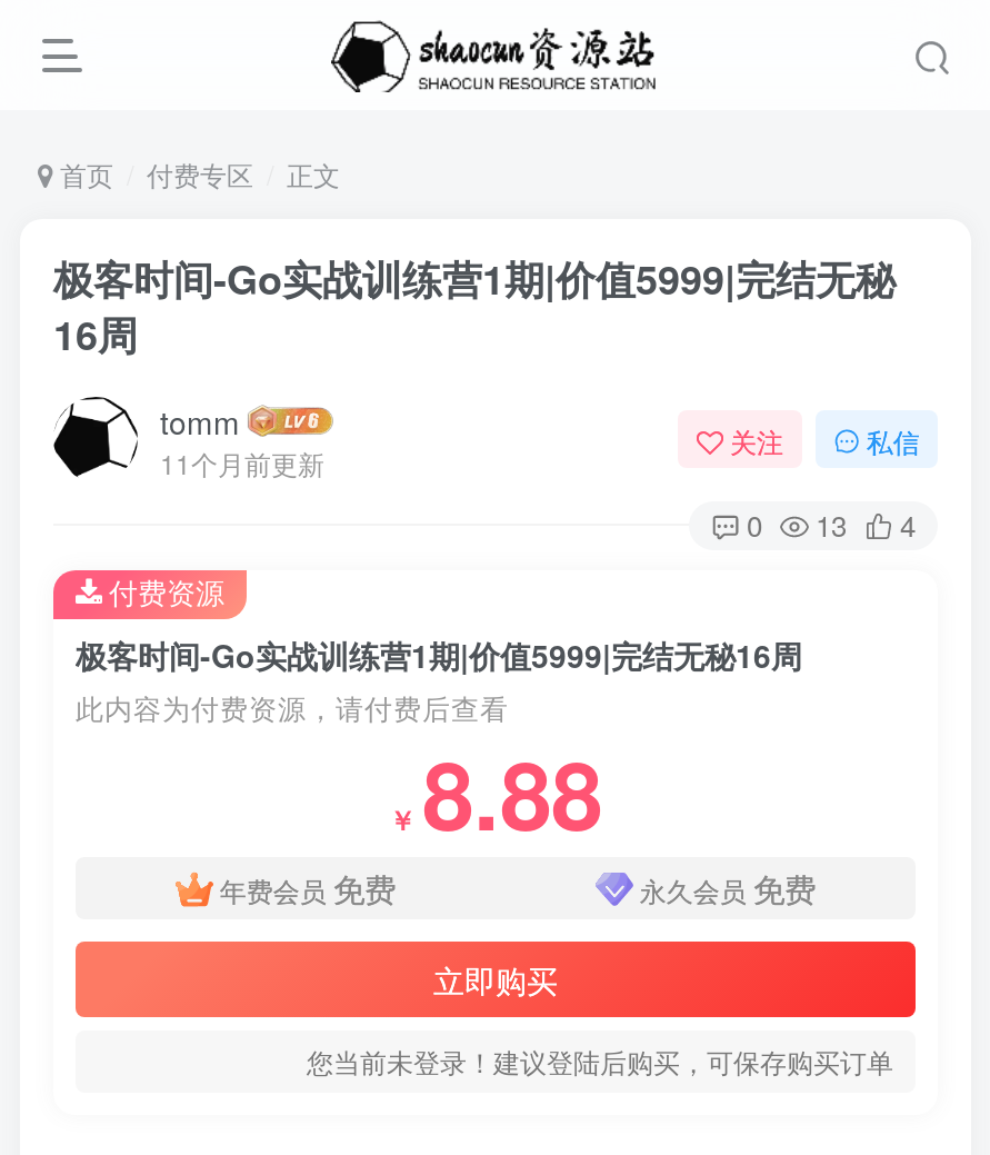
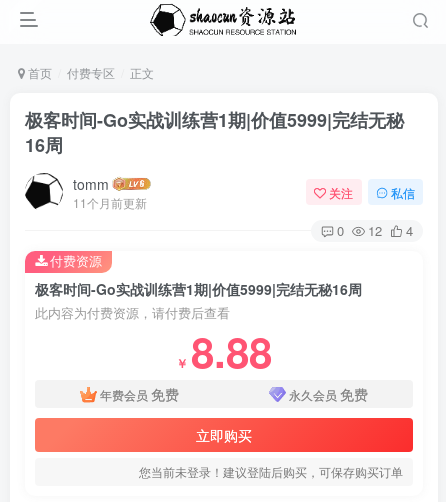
- 0 13 4
+ 0 12 4
